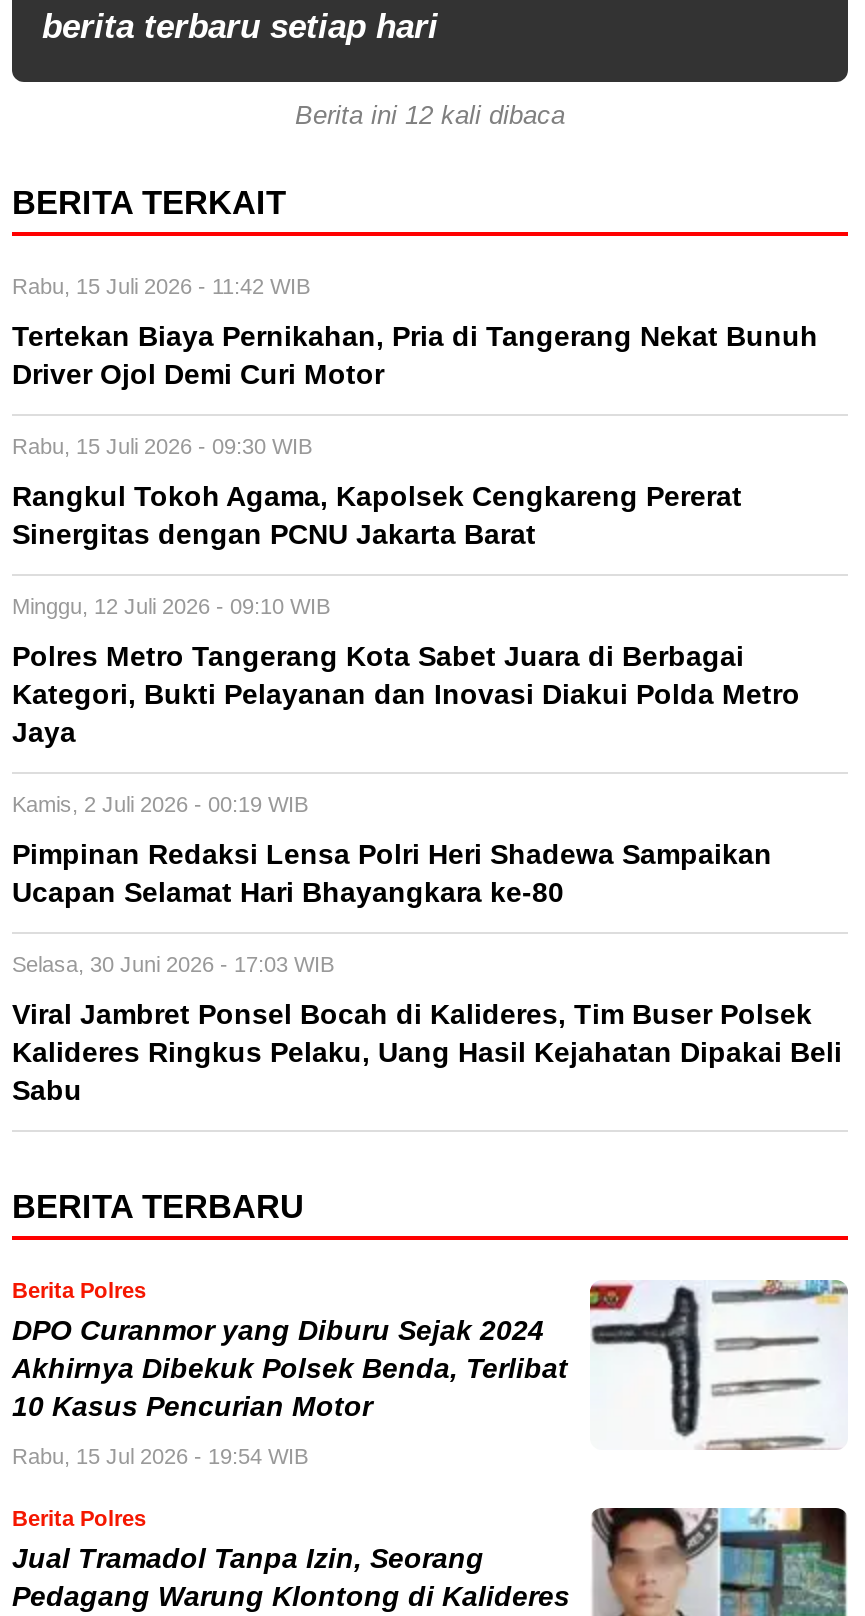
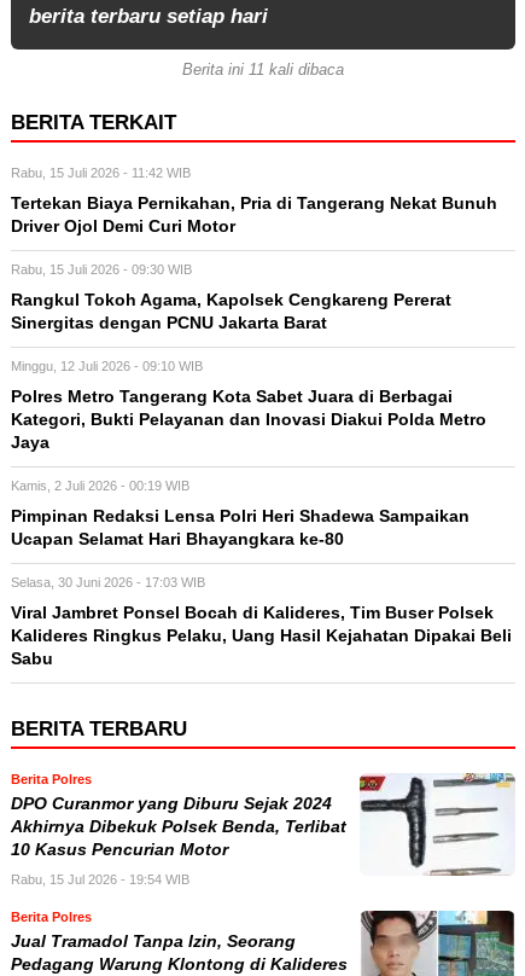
- Berita ini 12 kali dibaca
+ Berita ini 11 kali dibaca
